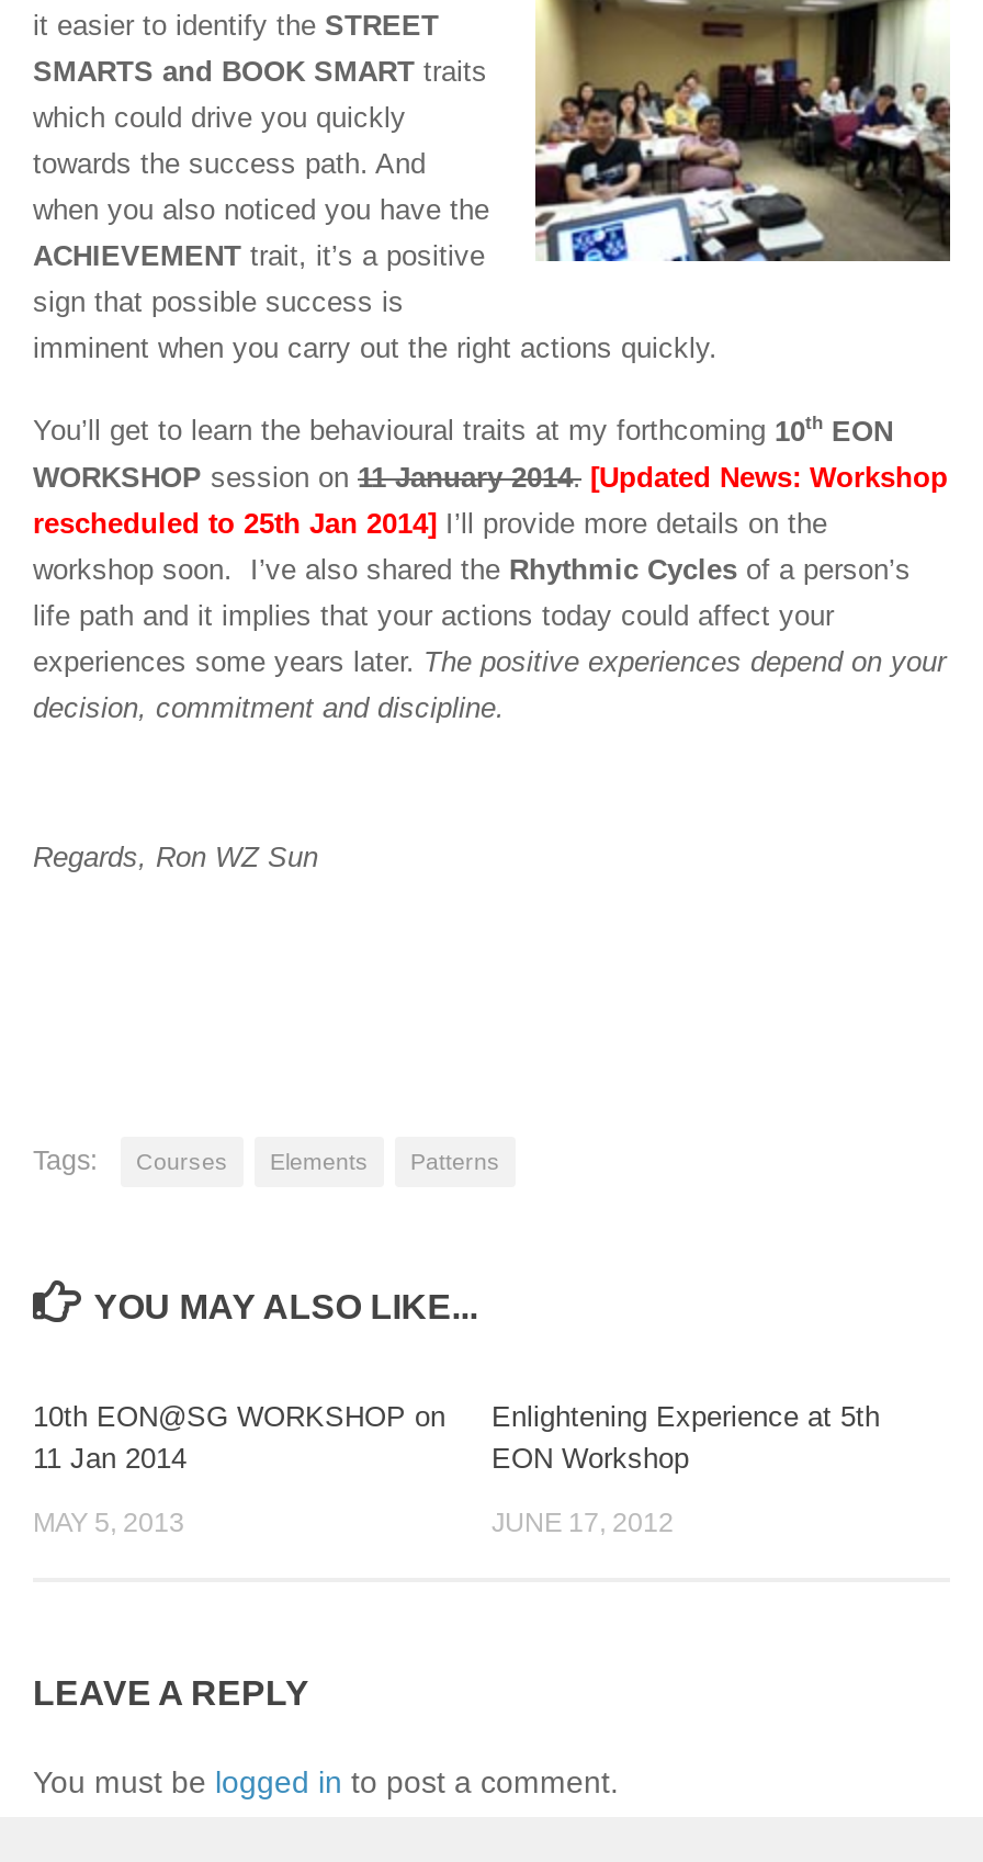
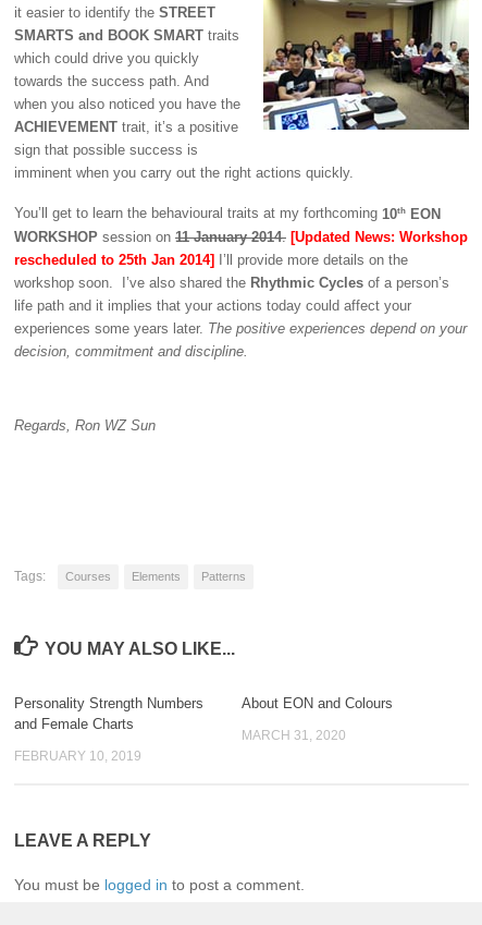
- 10th EON@SG WORKSHOP on
- 11 Jan 2014
+ Personality Strength Numbers
+ and Female Charts

- Enlightening Experience at 5th
- EON Workshop
+ About EON and Colours

- MAY 5, 2013
+ FEBRUARY 10, 2019

- JUNE 17, 2012
+ MARCH 31, 2020
